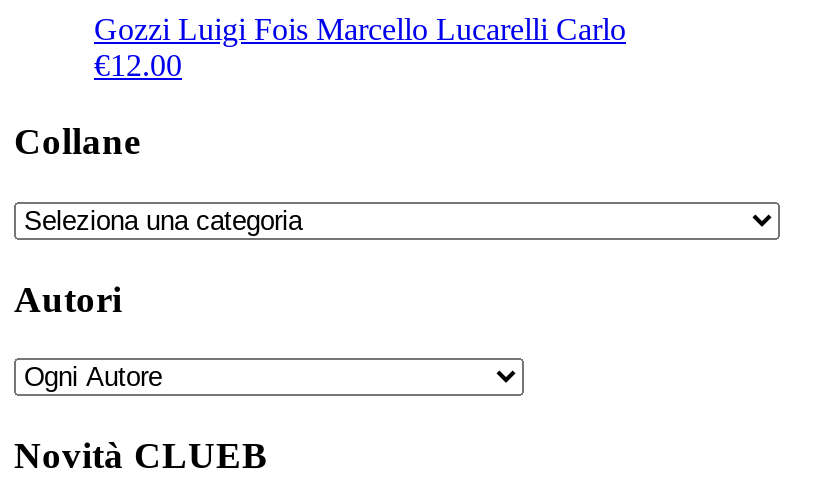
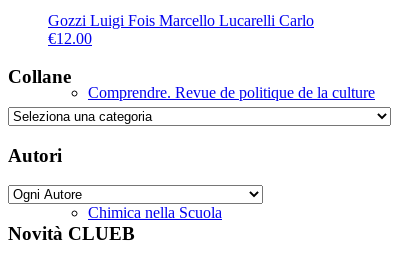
+ Comprendre. Revue de politique de la culture

+ Chimica nella Scuola
